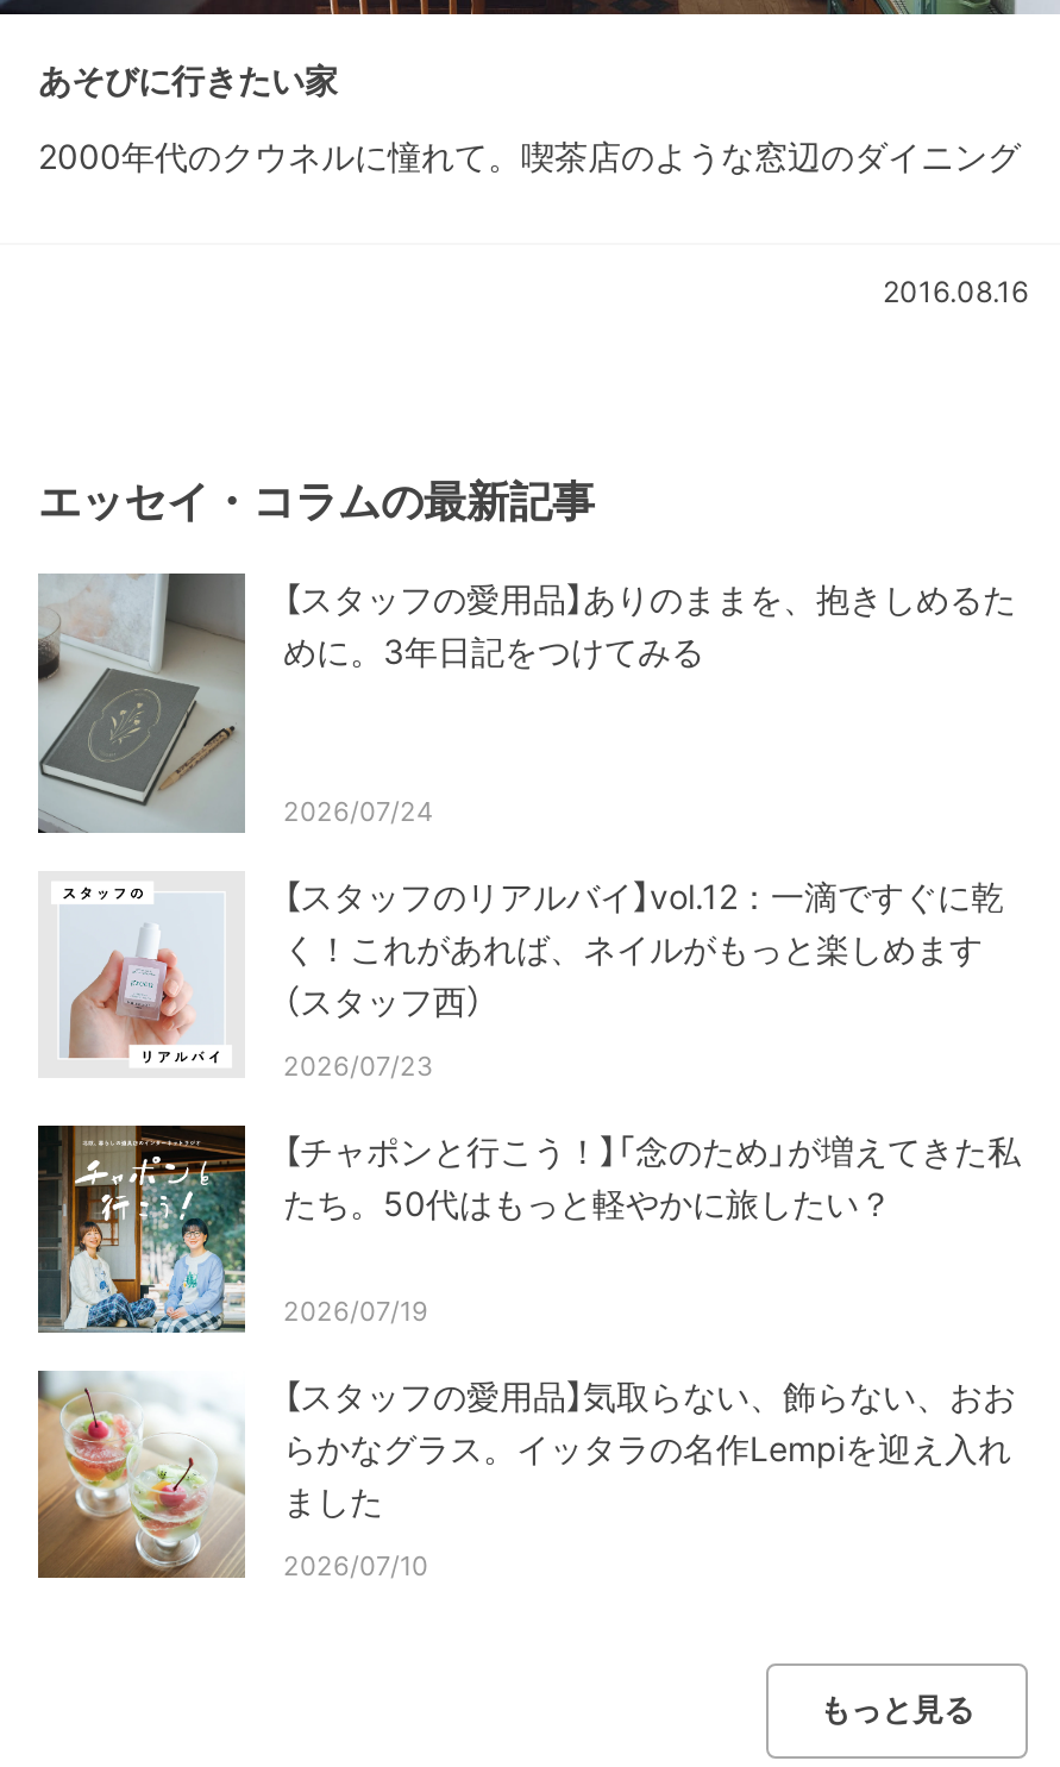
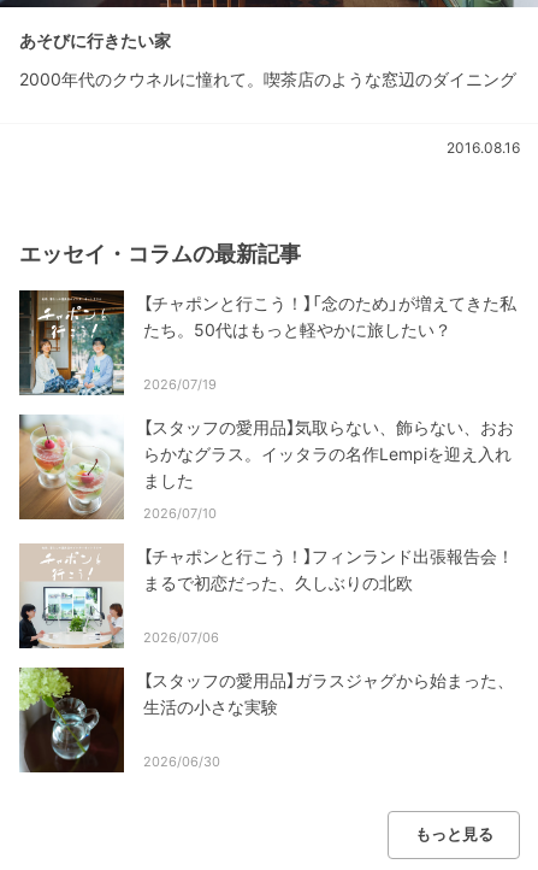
- [image]
- 【スタッフの愛用品】ありのままを、抱きしめるた
- めに。3年日記をつけてみる

- [image]
- 2026/07/24
- 【スタッフのリアルバイ】vol.12：一滴ですぐに乾
- く！これがあれば、ネイルがもっと楽しめます
- （スタッフ西）
- 2026/07/23

moved up: [image] | 【チャポンと行こう！】「念のため」が増えてきた私 | たち。50代はもっと軽やかに旅したい？ | 2026/07/19 | 【スタッフの愛用品】気取らない、飾らない、おお | らかなグラス。イッタラの名作Lempiを迎え入れ | ました | 2026/07/10

+ [image]
+ 【チャポンと行こう！】フィンランド出張報告会！
+ まるで初恋だった、久しぶりの北欧
+ 2026/07/06
+ 【スタッフの愛用品】ガラスジャグから始まった、
+ 生活の小さな実験
+ 2026/06/30

+ [image]
